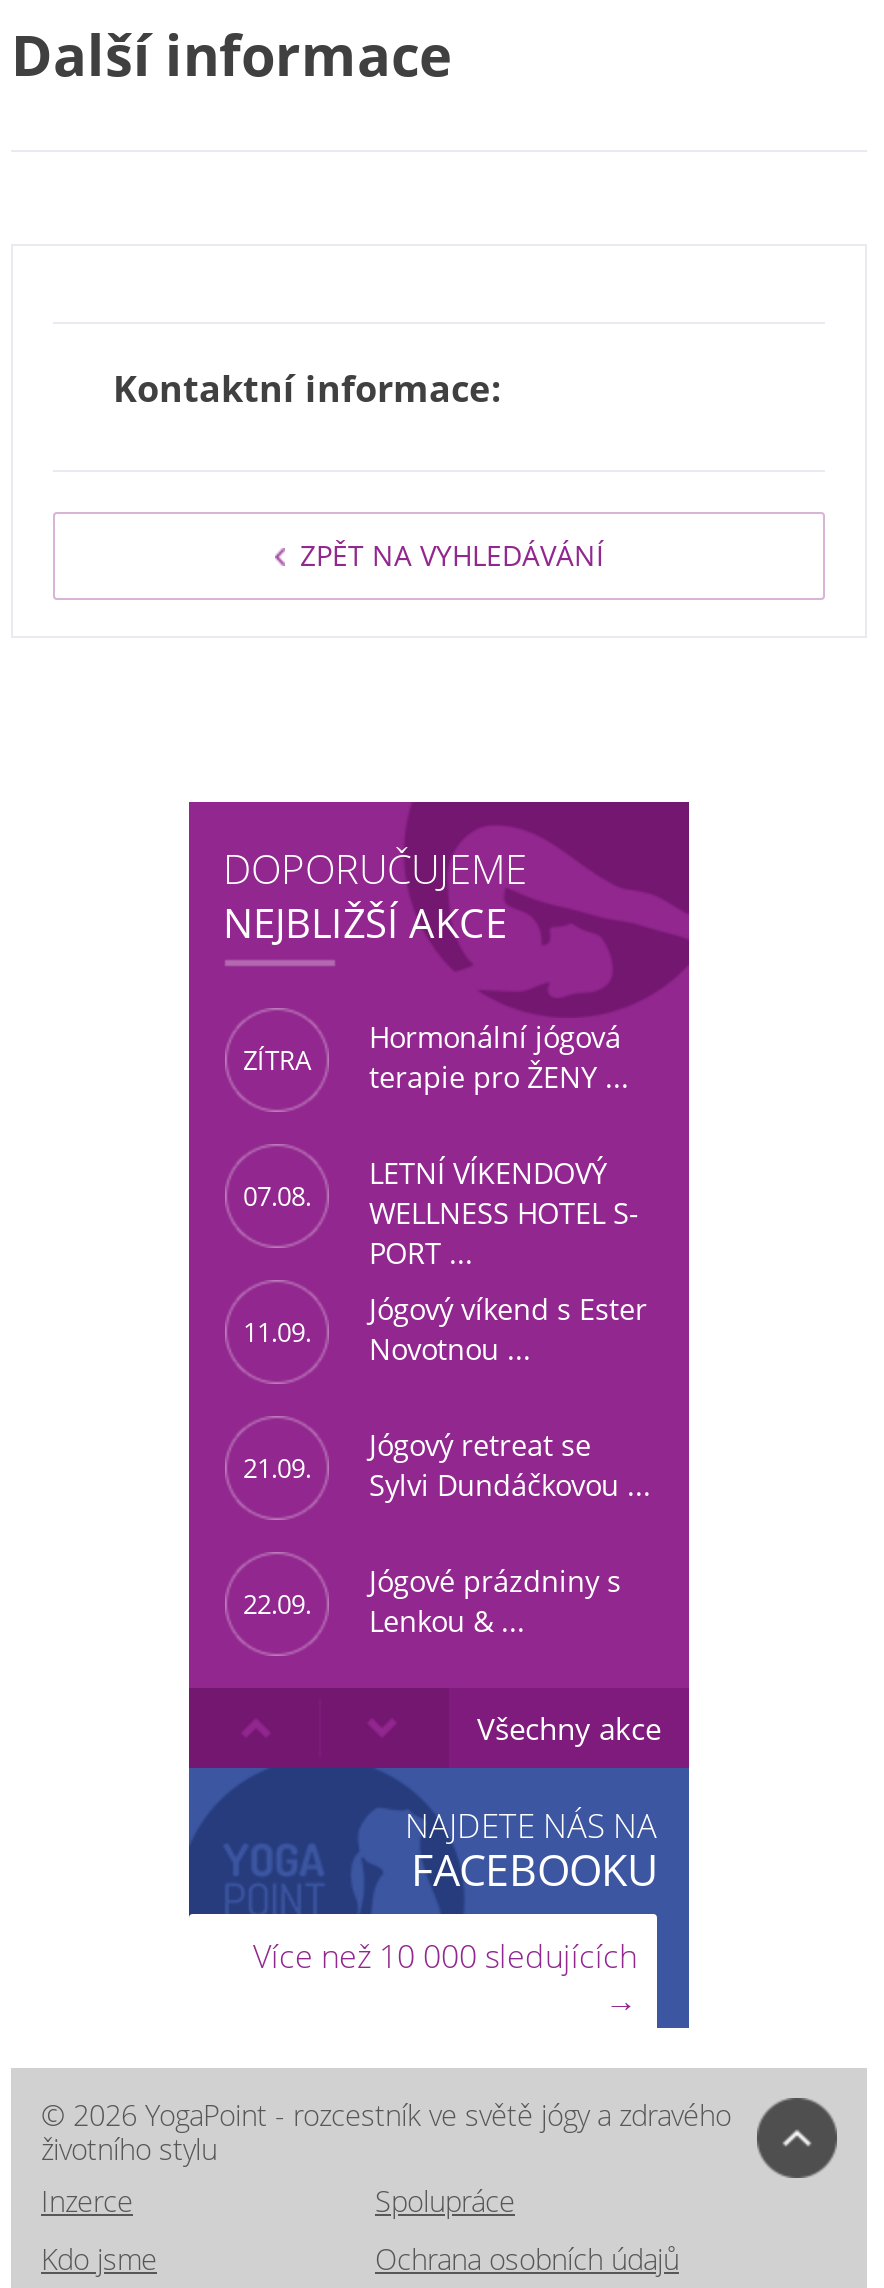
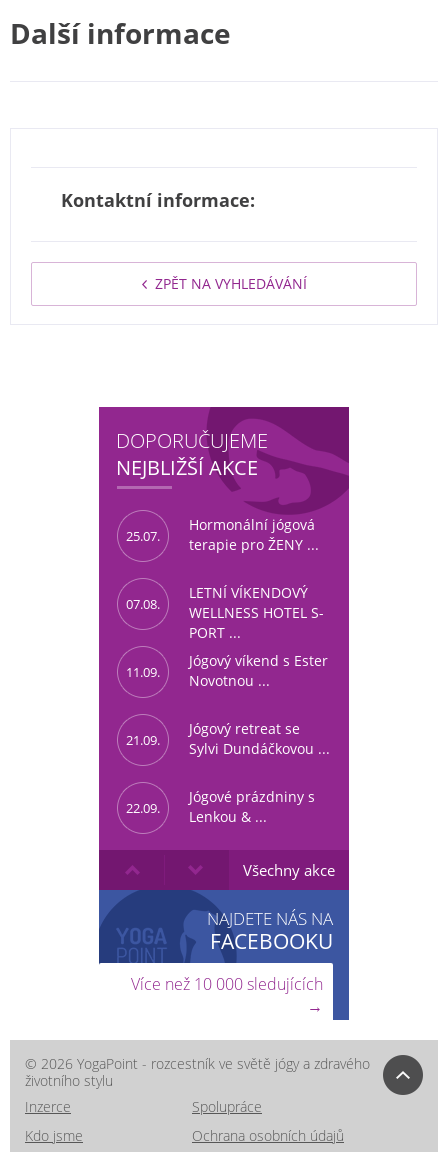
- ZÍTRA
+ 25.07.
